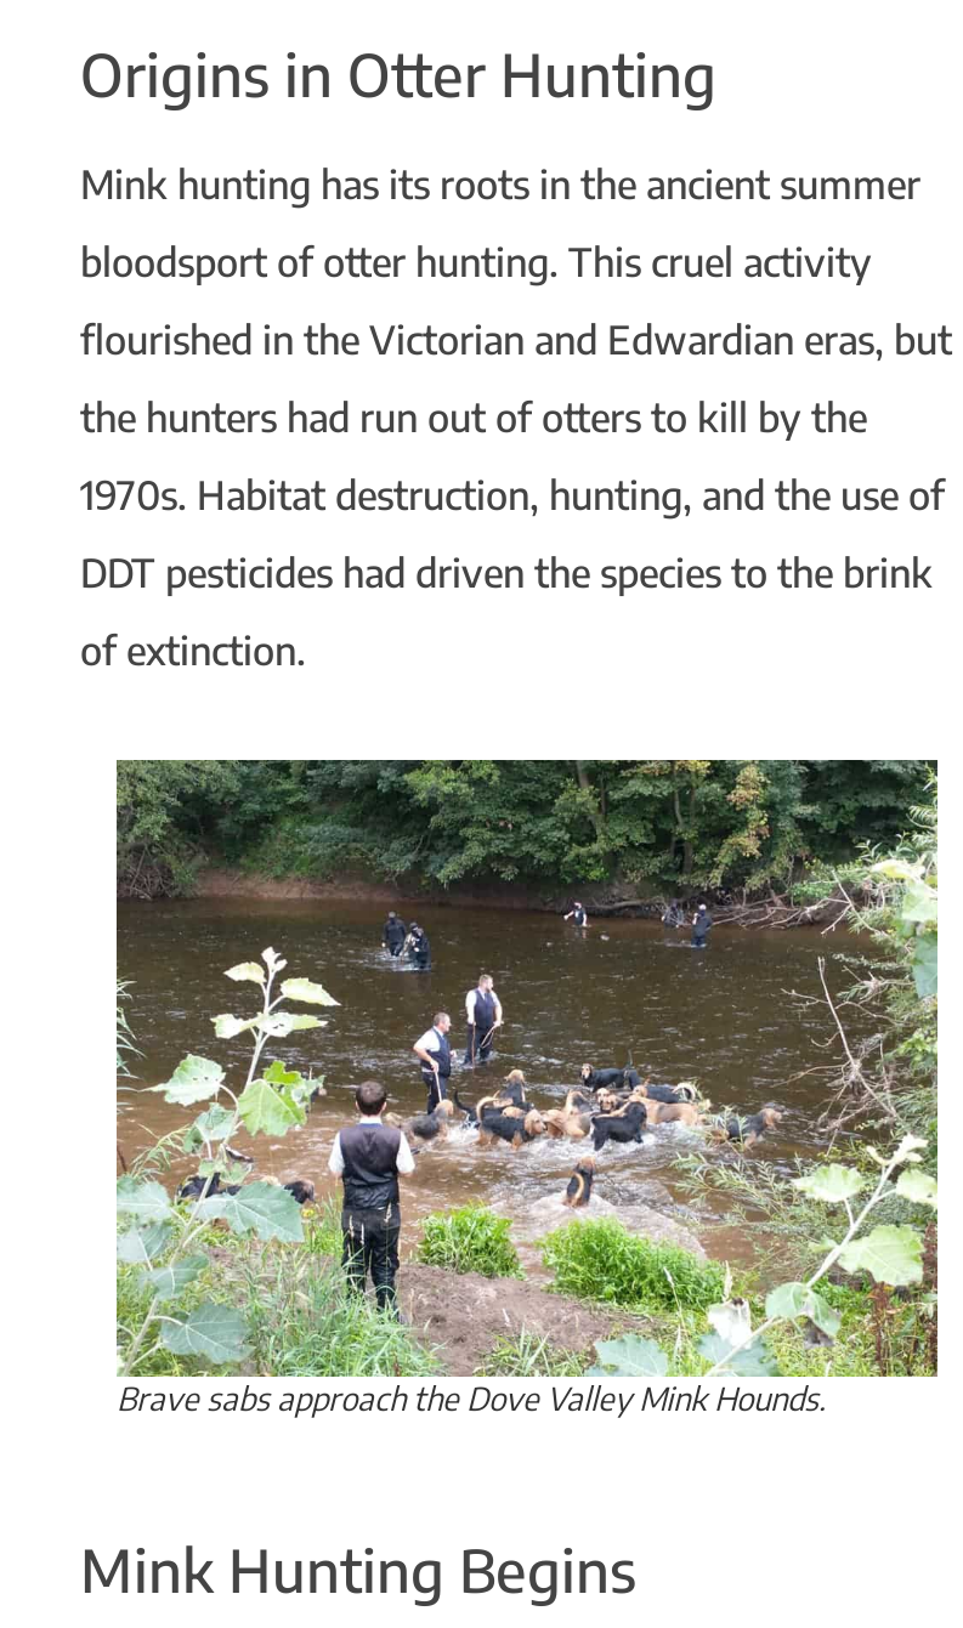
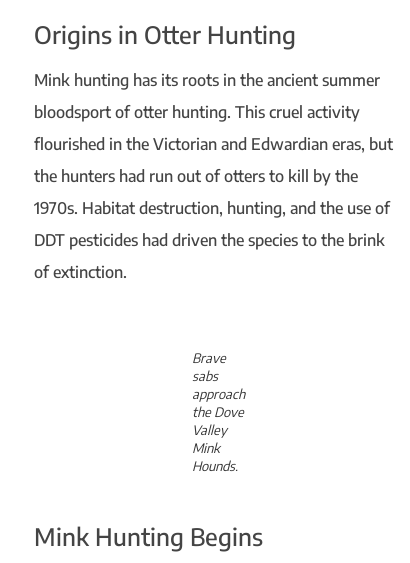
- [image]
